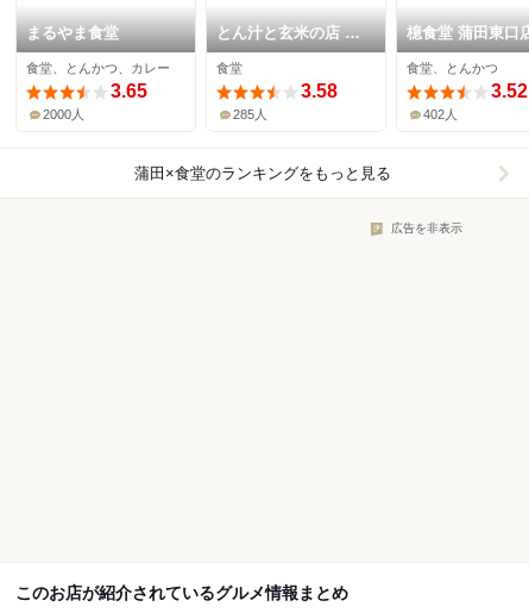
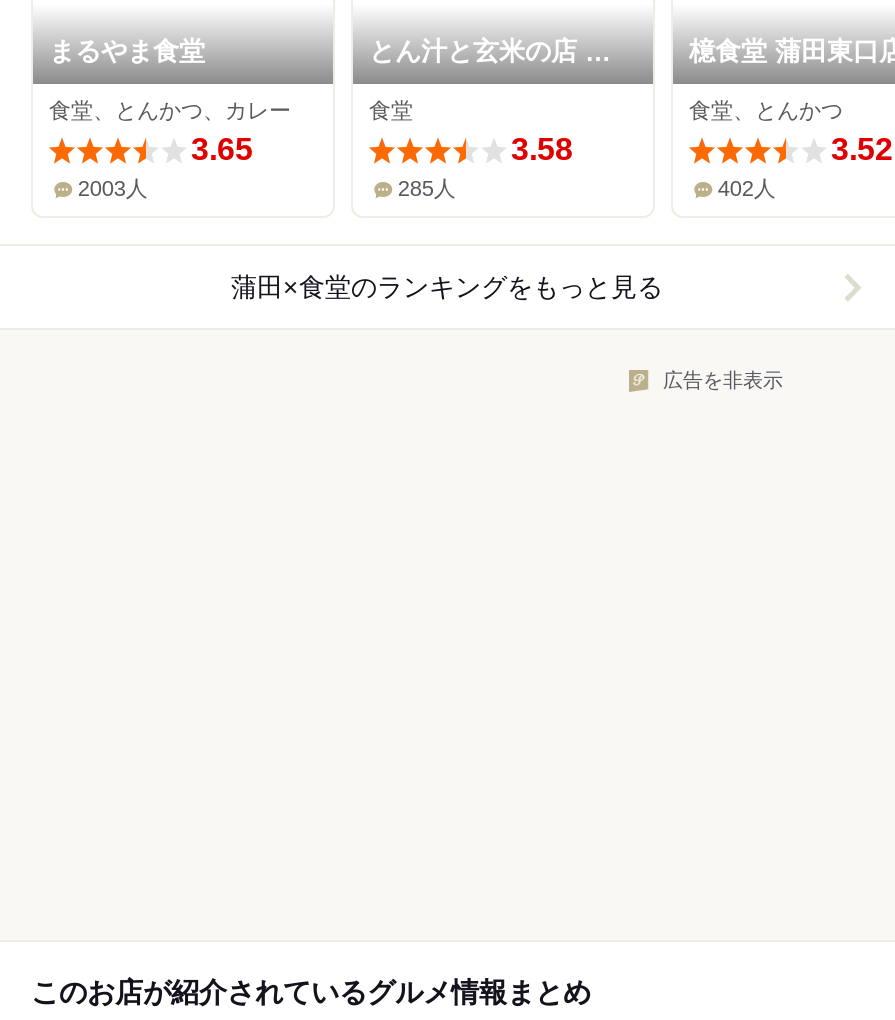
- 2000人
+ 2003人
